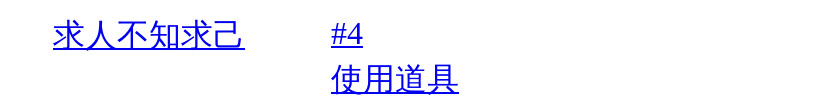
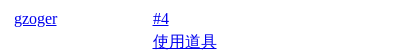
- 求人不知求己
+ gzoger
